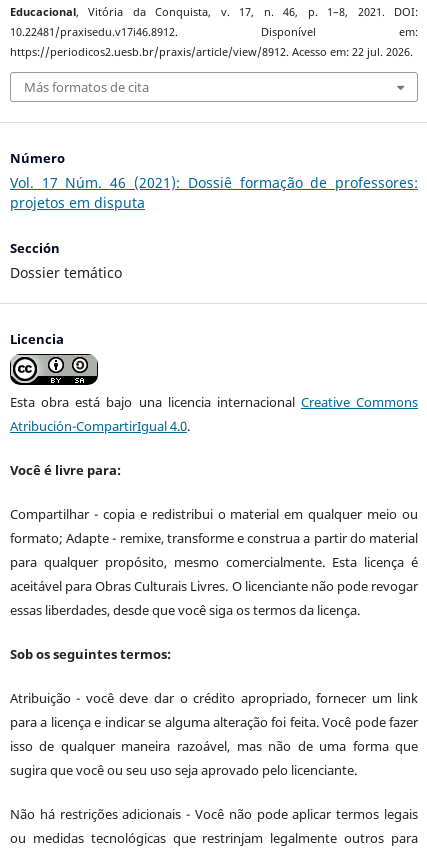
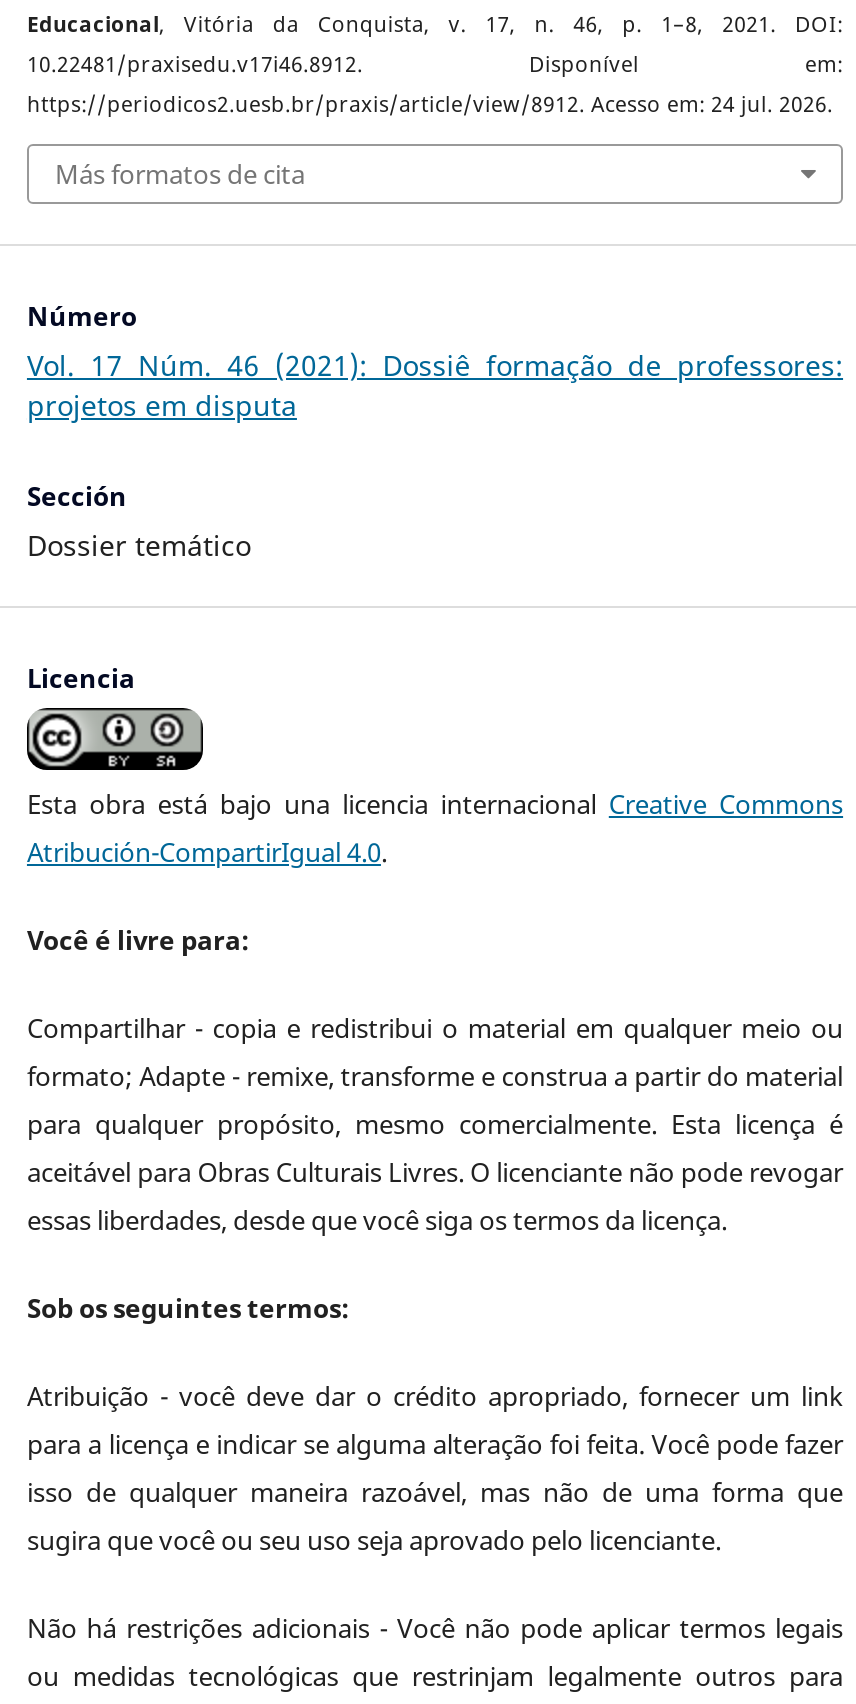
- https://periodicos2.uesb.br/praxis/article/view/8912. Acesso em: 22 jul. 2026.
+ https://periodicos2.uesb.br/praxis/article/view/8912. Acesso em: 24 jul. 2026.
